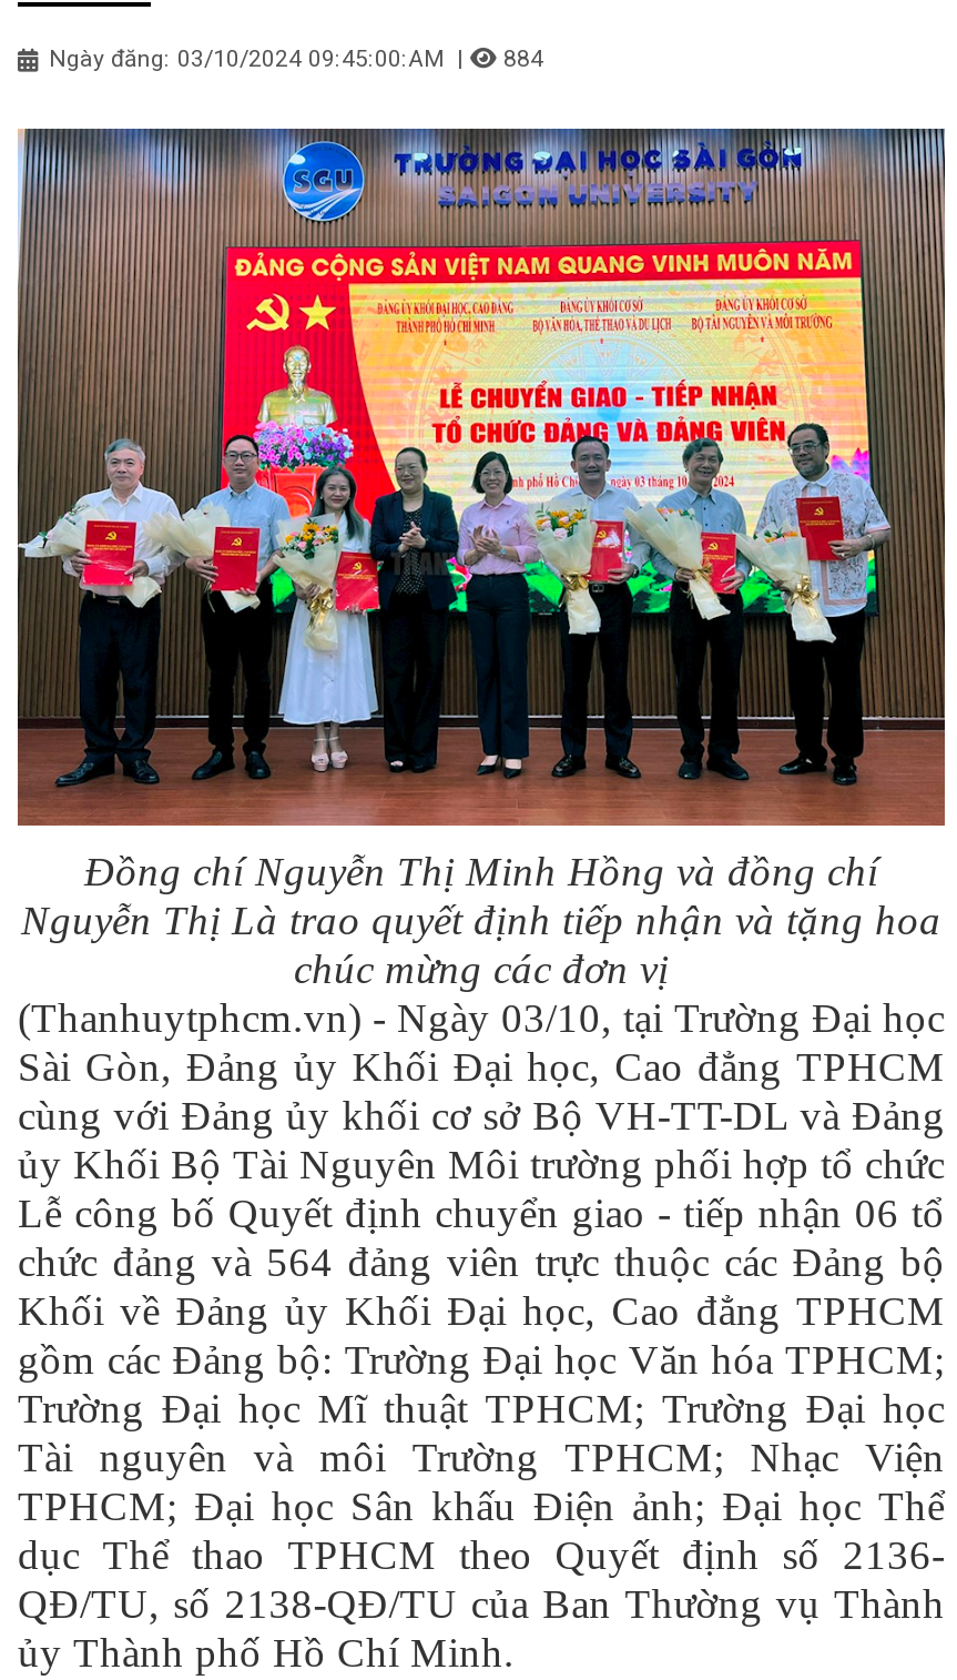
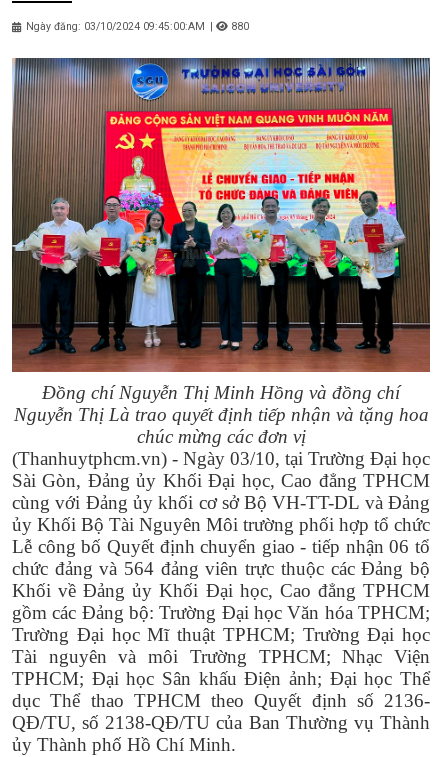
- 884
+ 880
